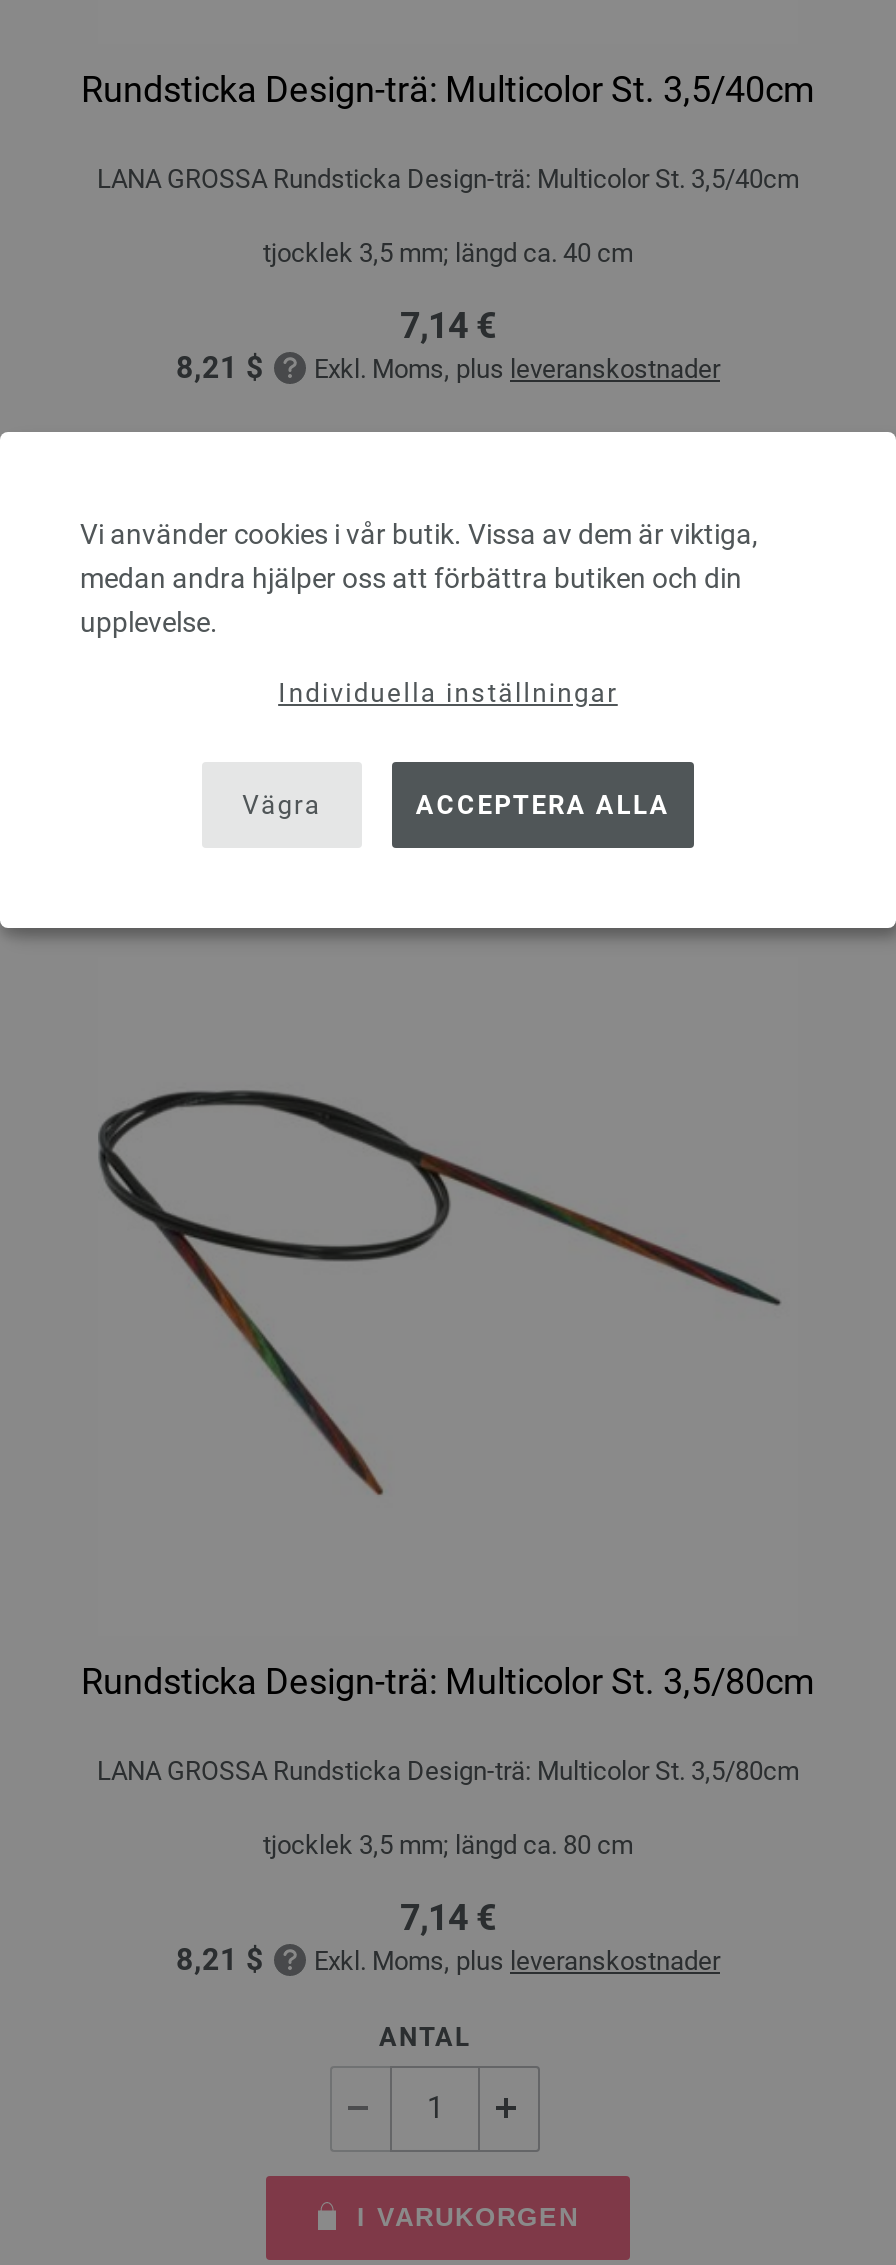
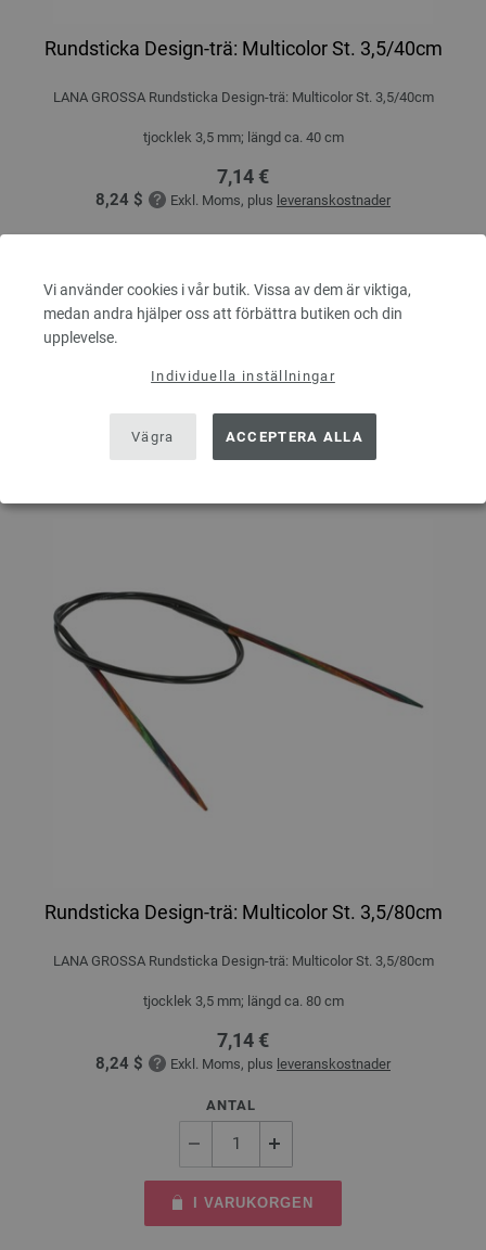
- 8,21 $ Exkl. Moms, plus leveranskostnader
+ 8,24 $ Exkl. Moms, plus leveranskostnader

- 8,21 $ Exkl. Moms, plus leveranskostnader
+ 8,24 $ Exkl. Moms, plus leveranskostnader
